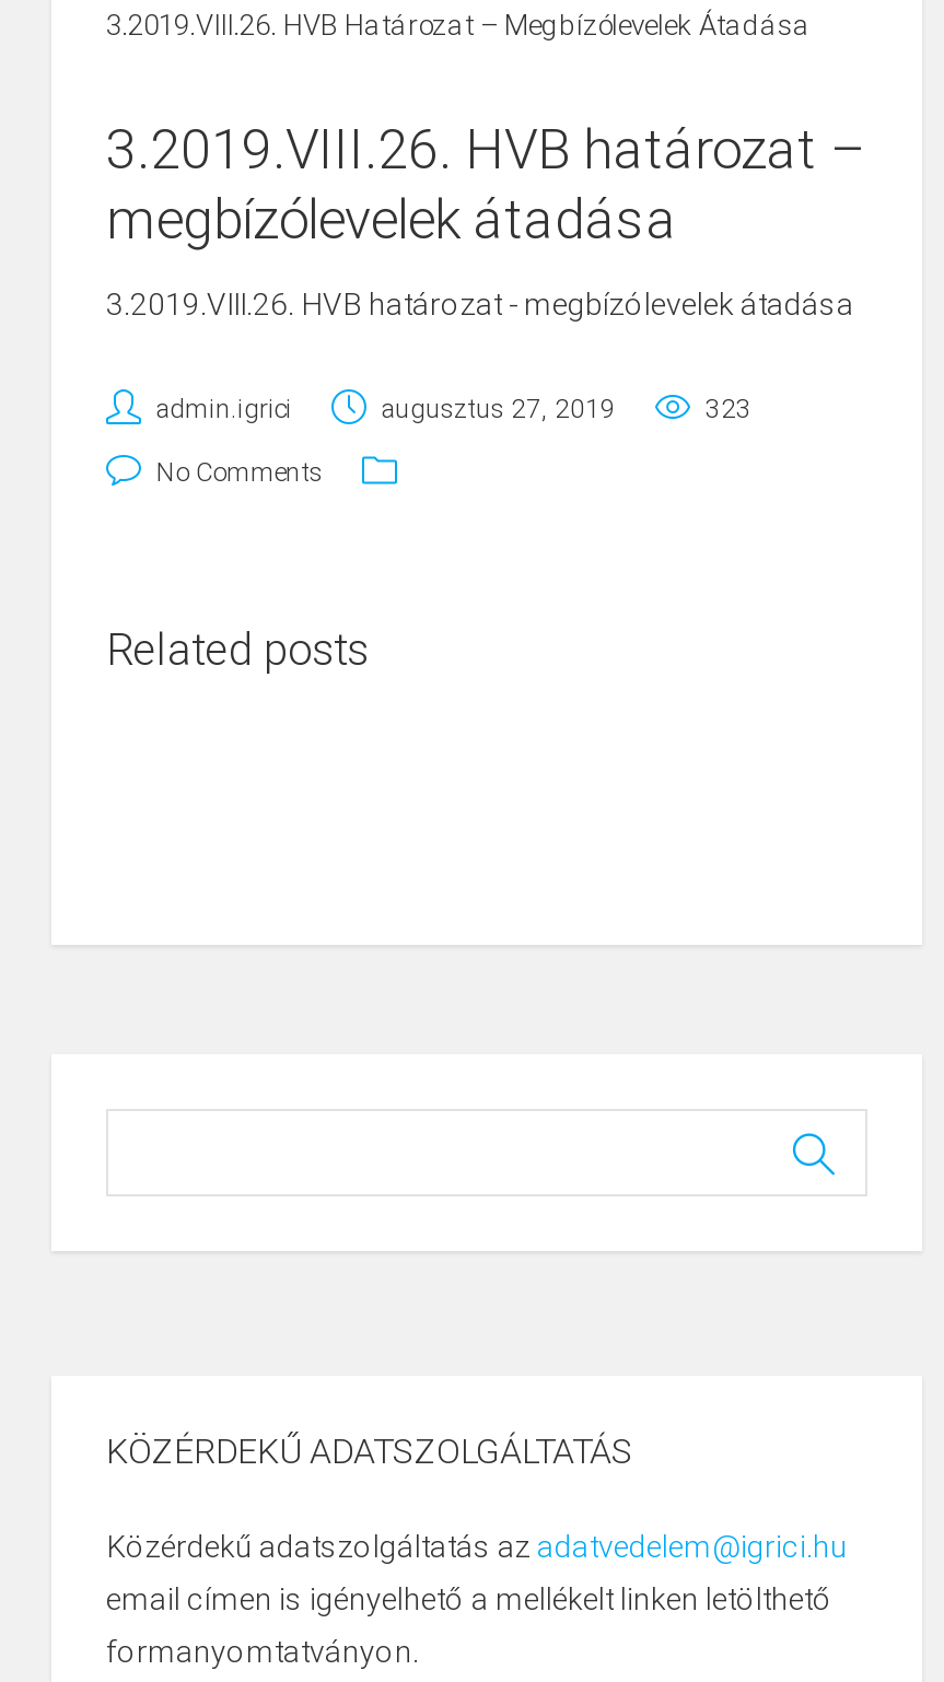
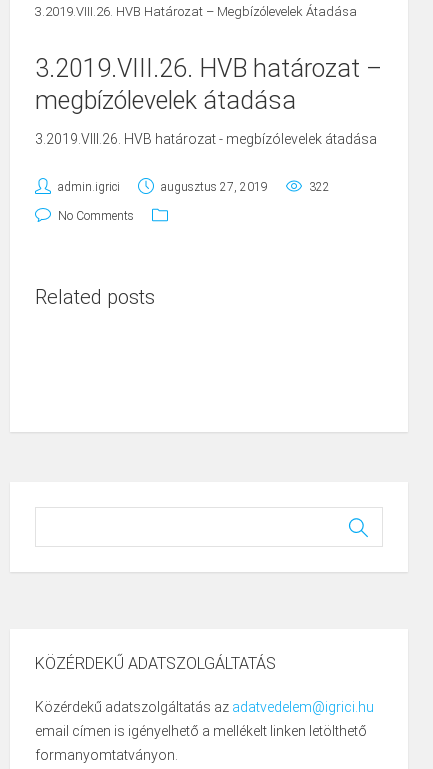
- 323
+ 322
